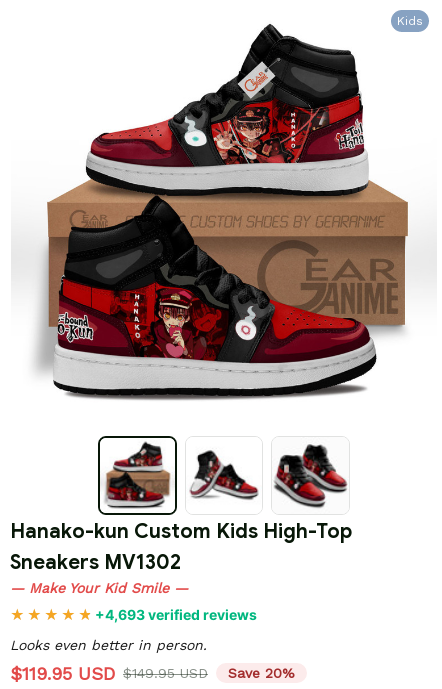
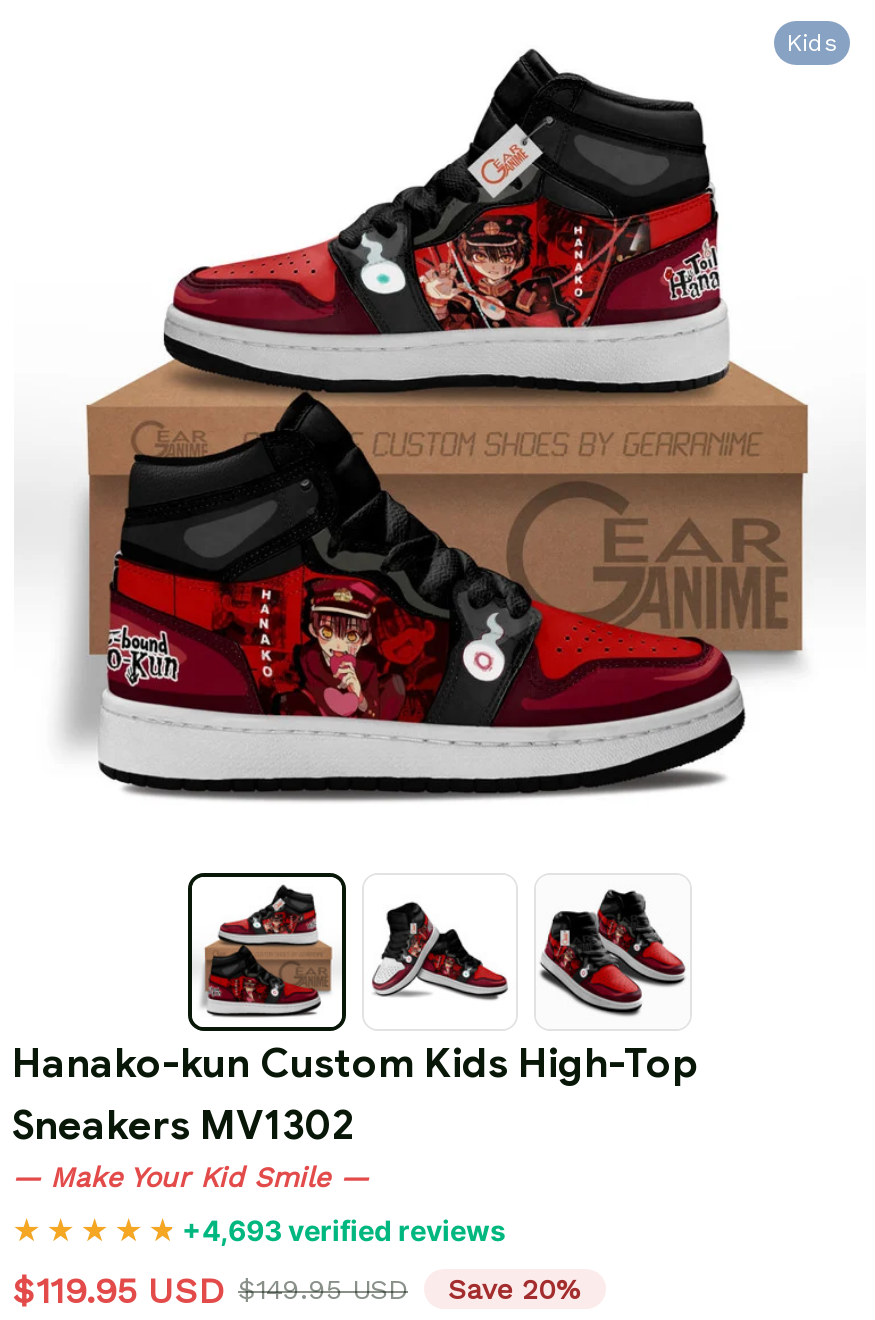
- Looks even better in person.
